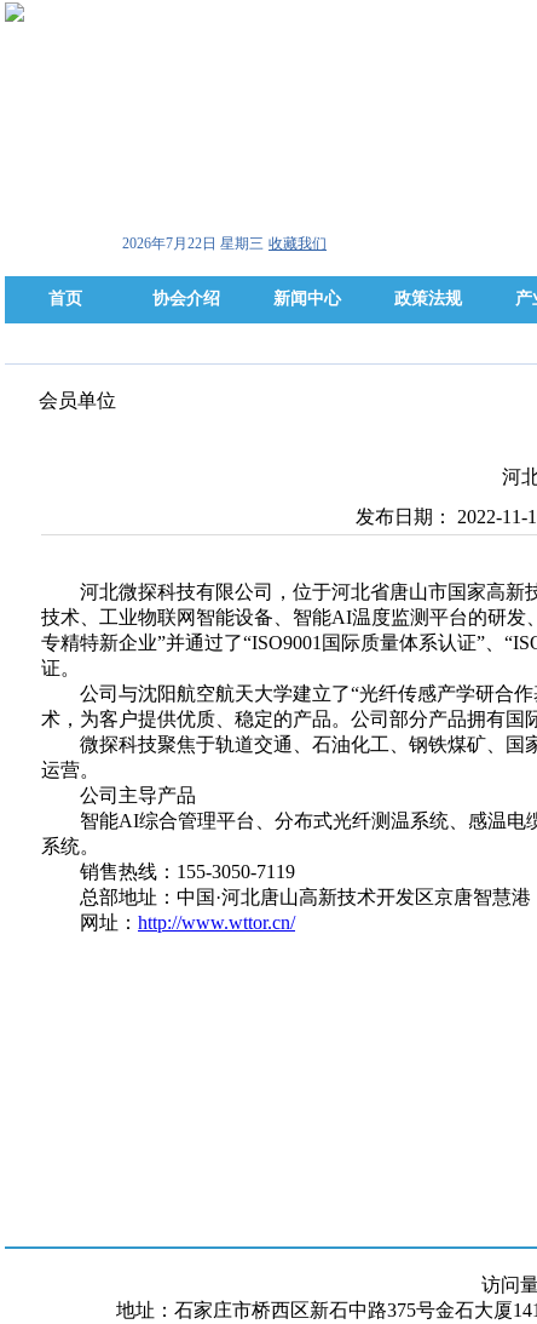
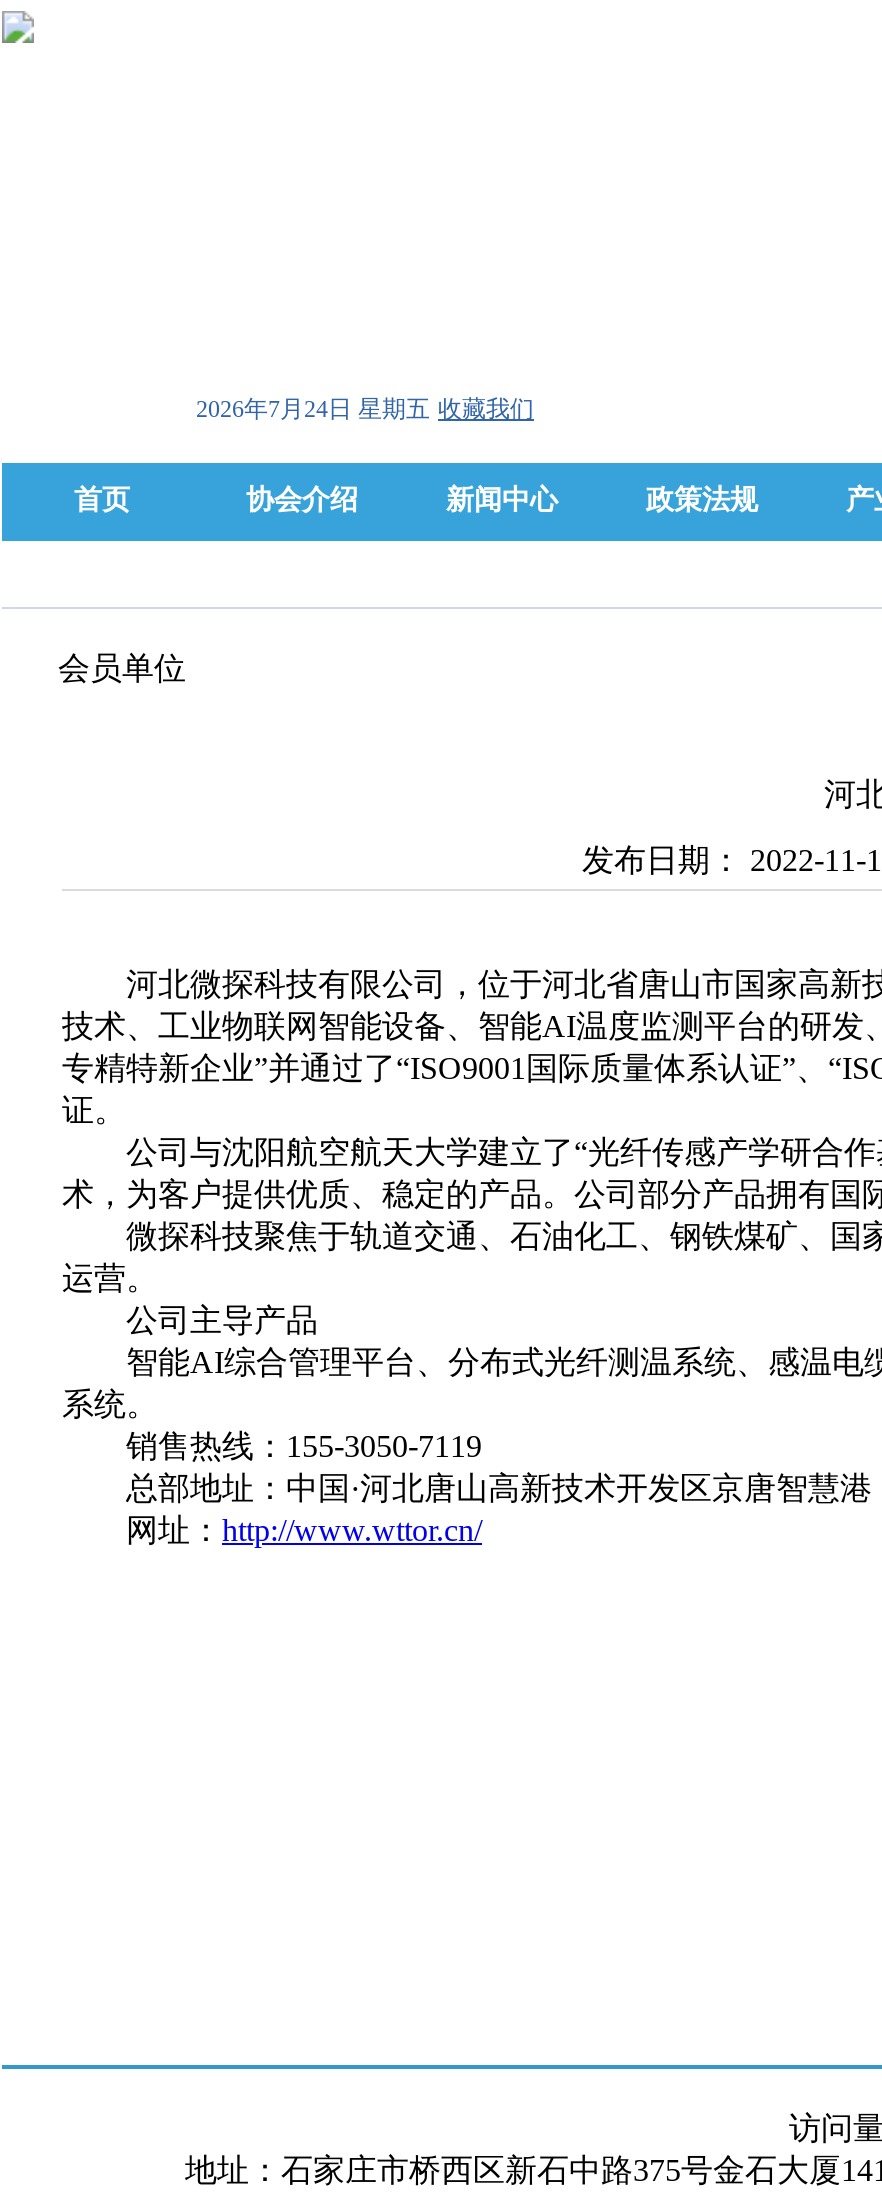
- 2026年7月22日 星期三 收藏我们
+ 2026年7月24日 星期五 收藏我们
